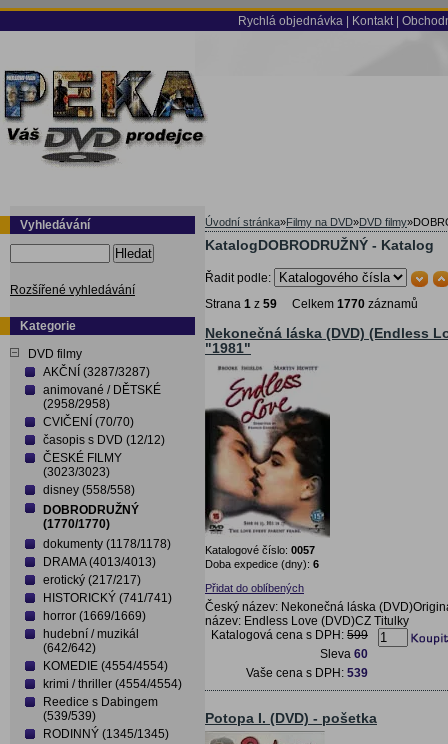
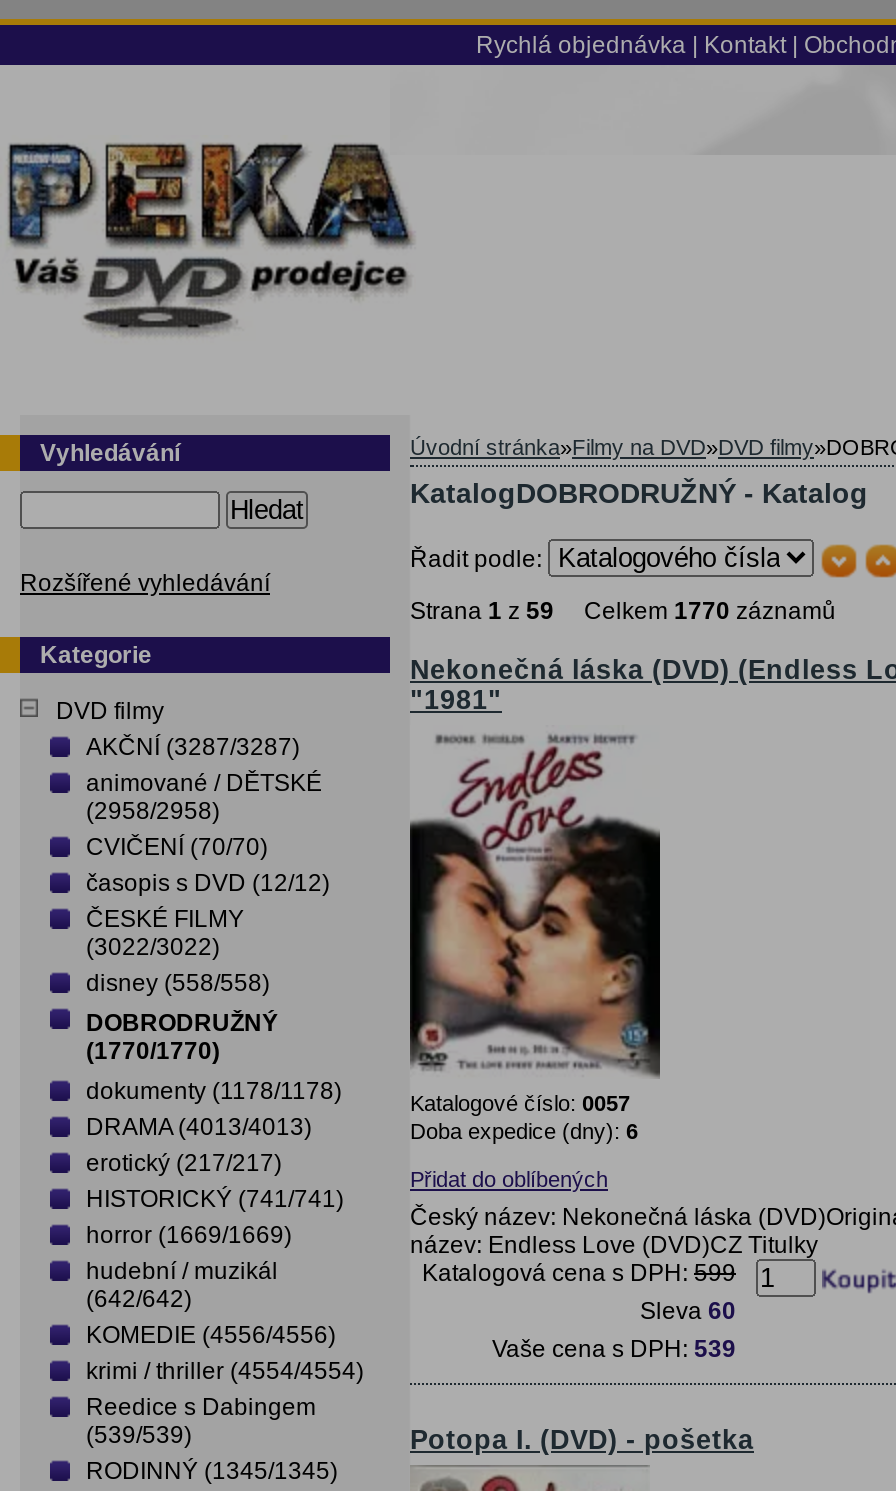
- (3023/3023)
+ (3022/3022)

- KOMEDIE (4554/4554)
+ KOMEDIE (4556/4556)
